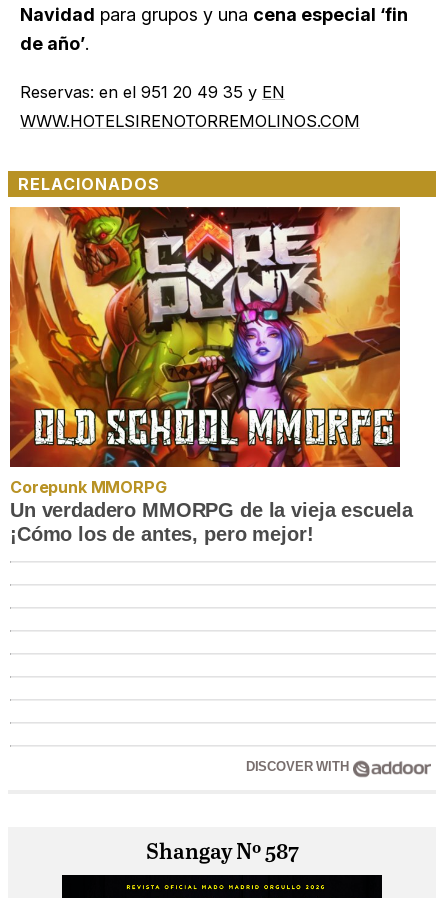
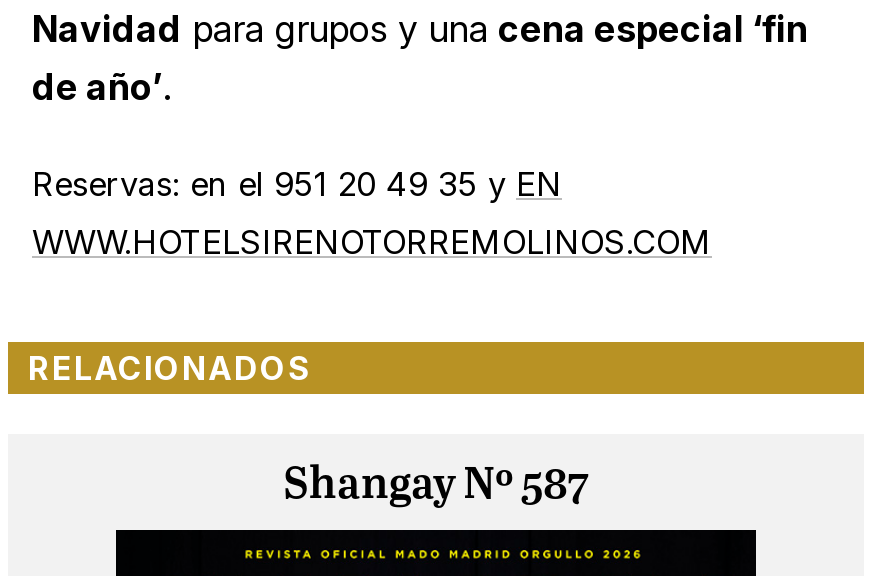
- [image]
- Corepunk MMORPG
- Un verdadero MMORPG de la vieja escuela
- ¡Cómo los de antes, pero mejor!

- DISCOVER WITH
